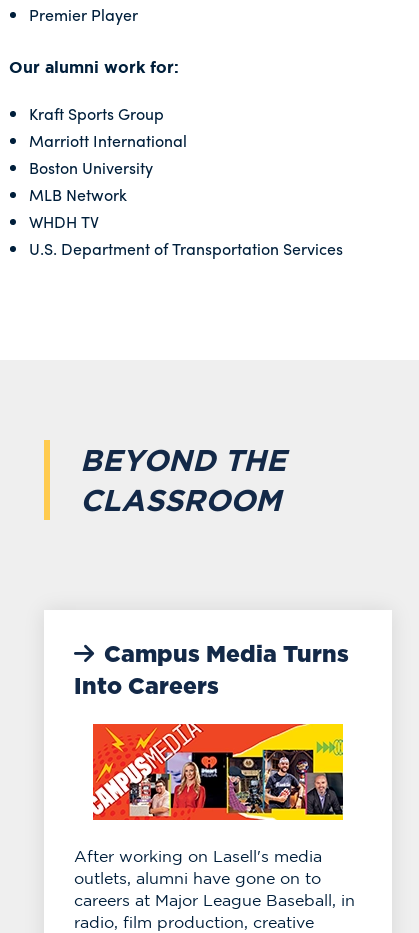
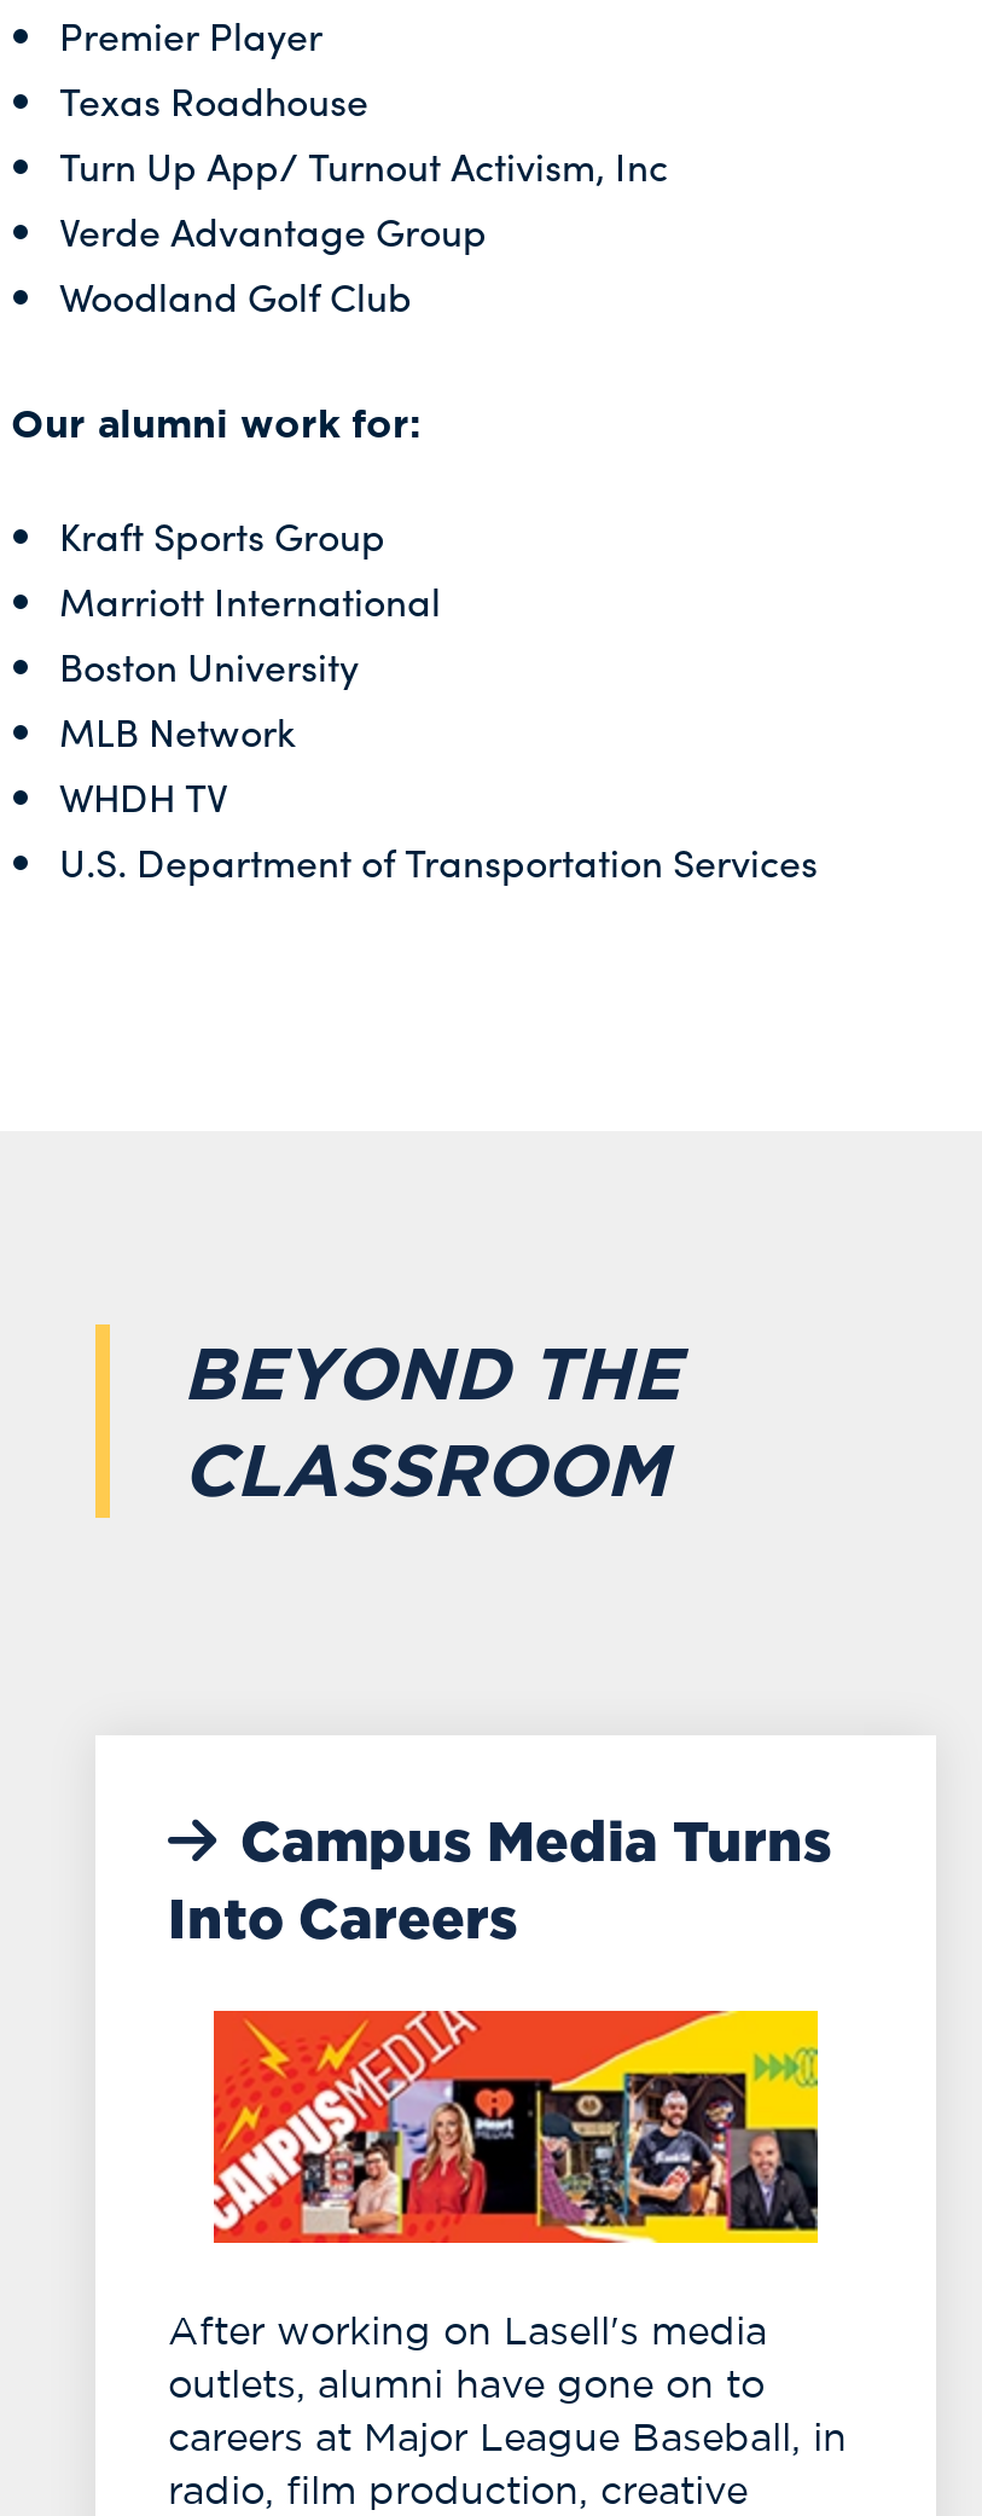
+ Texas Roadhouse
+ Turn Up App/ Turnout Activism, Inc
+ Verde Advantage Group
+ Woodland Golf Club
